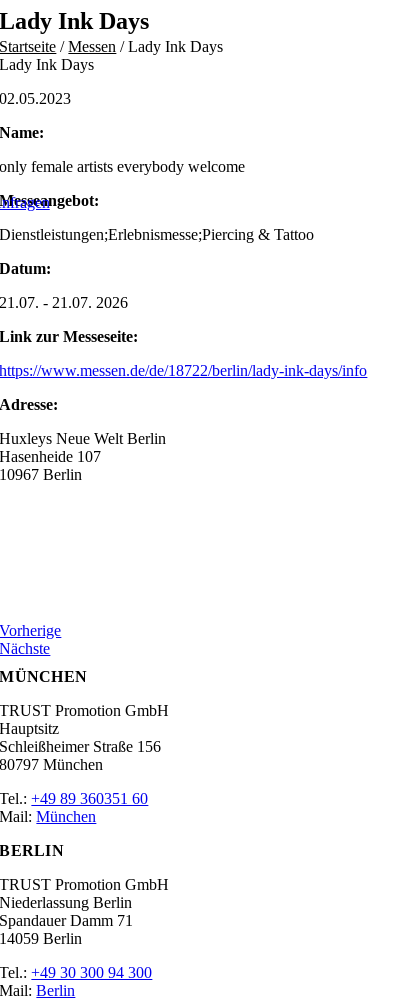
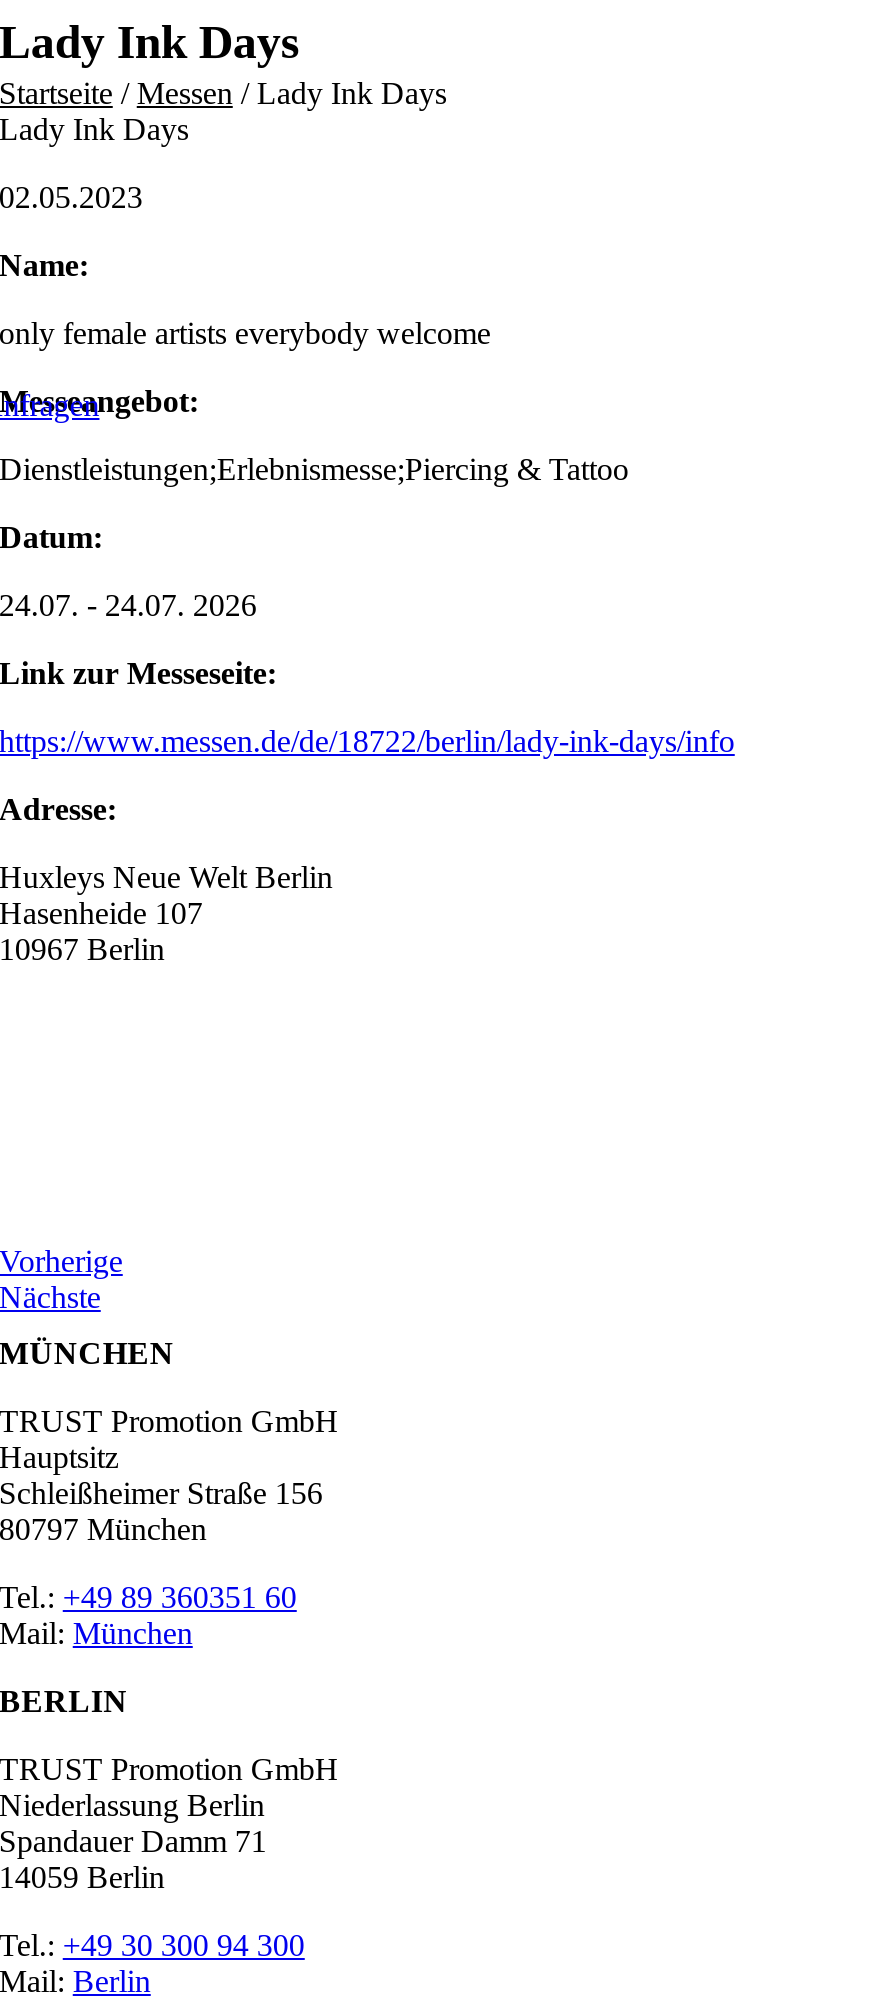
- 21.07. - 21.07. 2026
+ 24.07. - 24.07. 2026
